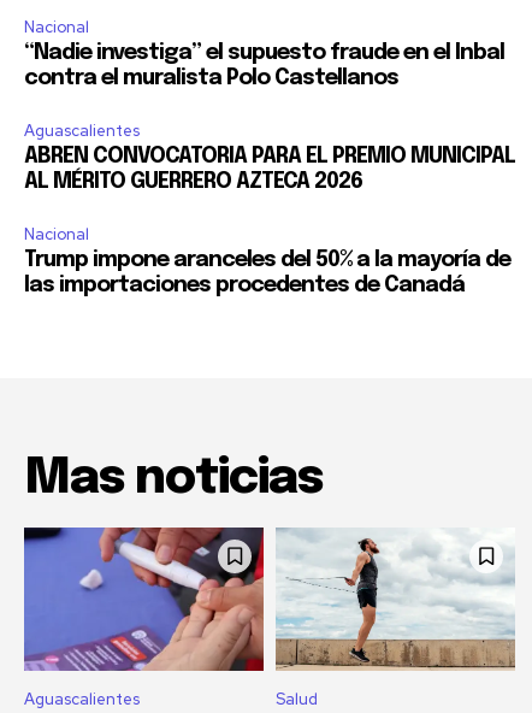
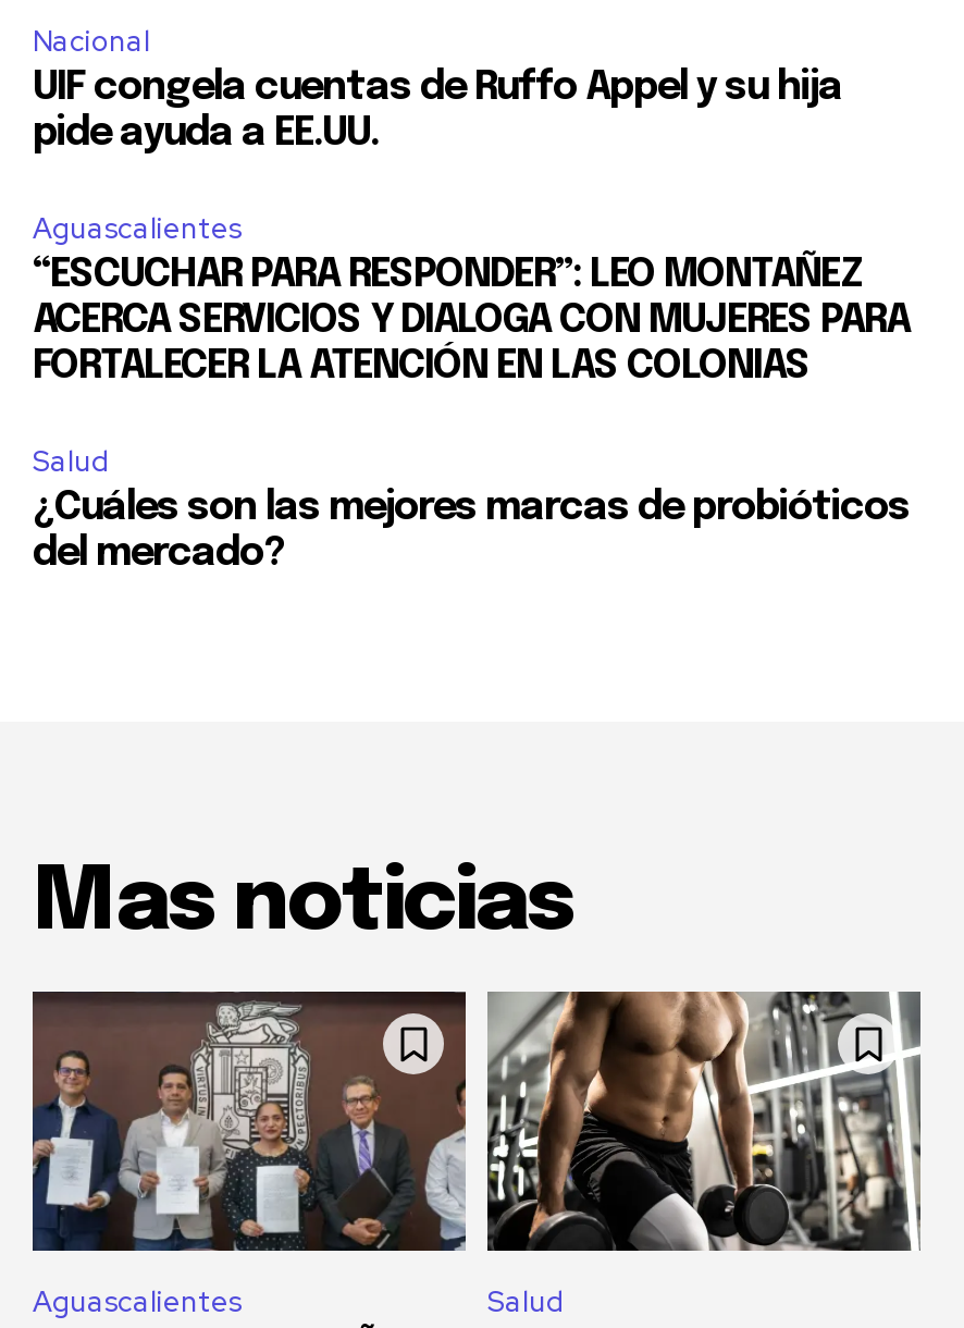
- “Nadie investiga” el supuesto fraude en el Inbal
- contra el muralista Polo Castellanos
+ UIF congela cuentas de Ruffo Appel y su hija
+ pide ayuda a EE.UU.

- ABREN CONVOCATORIA PARA EL PREMIO MUNICIPAL
- AL MÉRITO GUERRERO AZTECA 2026
+ “ESCUCHAR PARA RESPONDER”: LEO MONTAÑEZ
+ ACERCA SERVICIOS Y DIALOGA CON MUJERES PARA
+ FORTALECER LA ATENCIÓN EN LAS COLONIAS

- Nacional
- Trump impone aranceles del 50% a la mayoría de
- las importaciones procedentes de Canadá
+ Salud
+ ¿Cuáles son las mejores marcas de probióticos
+ del mercado?

- [image]
+ [image]

- [image]
+ [image]
